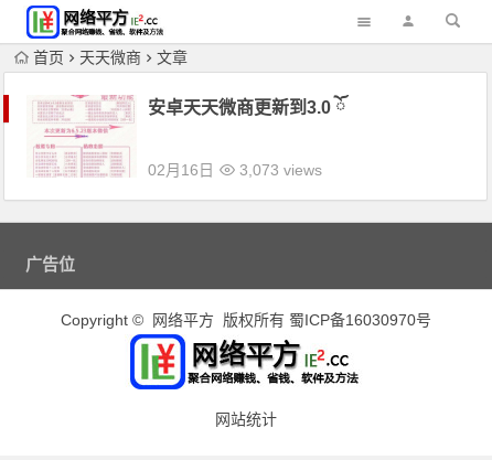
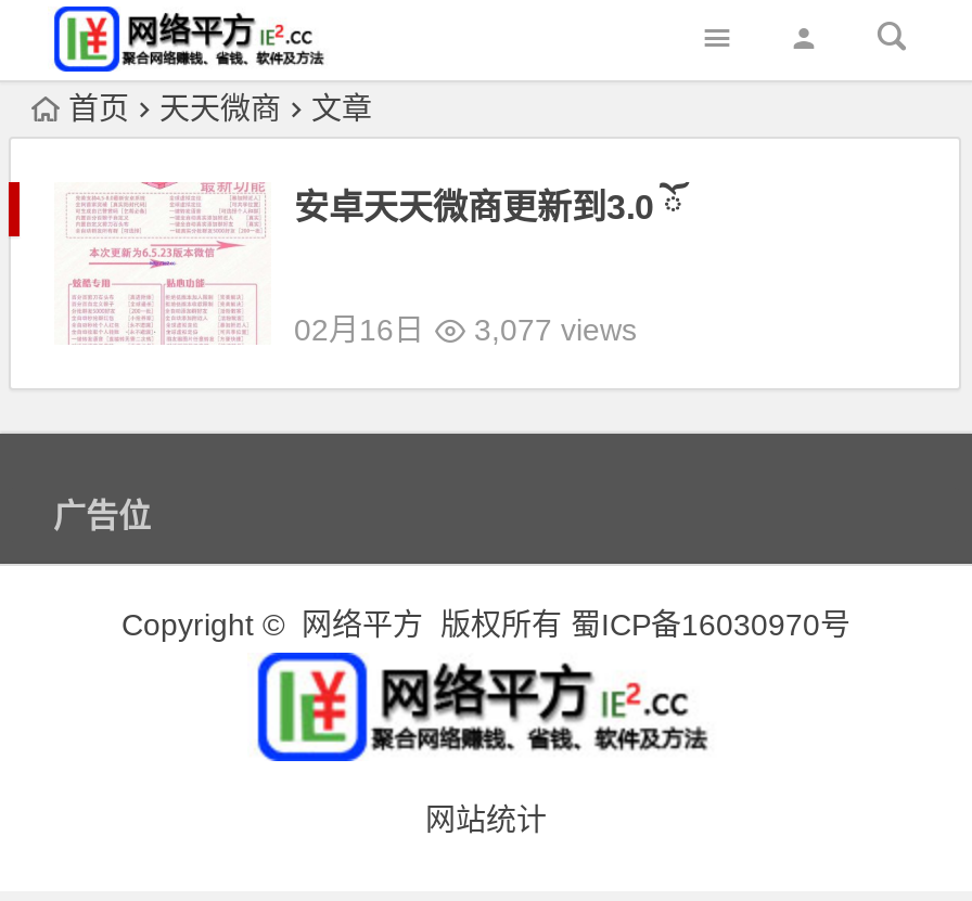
- 02月16日 3,073 views
+ 02月16日 3,077 views
